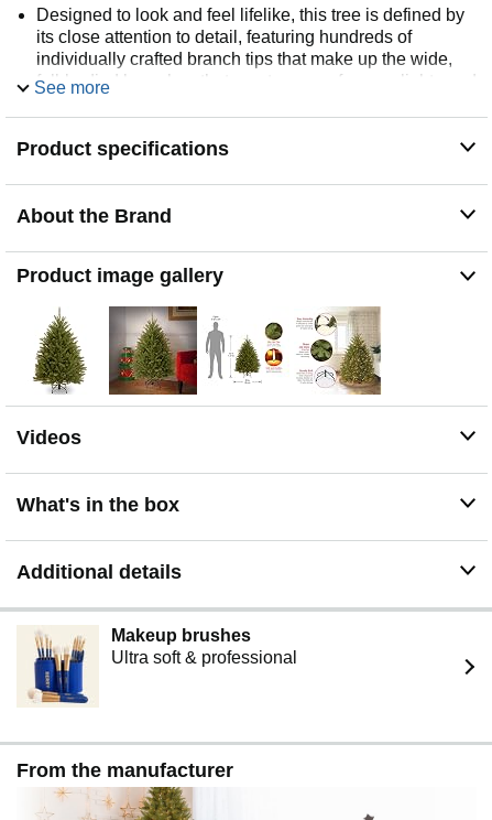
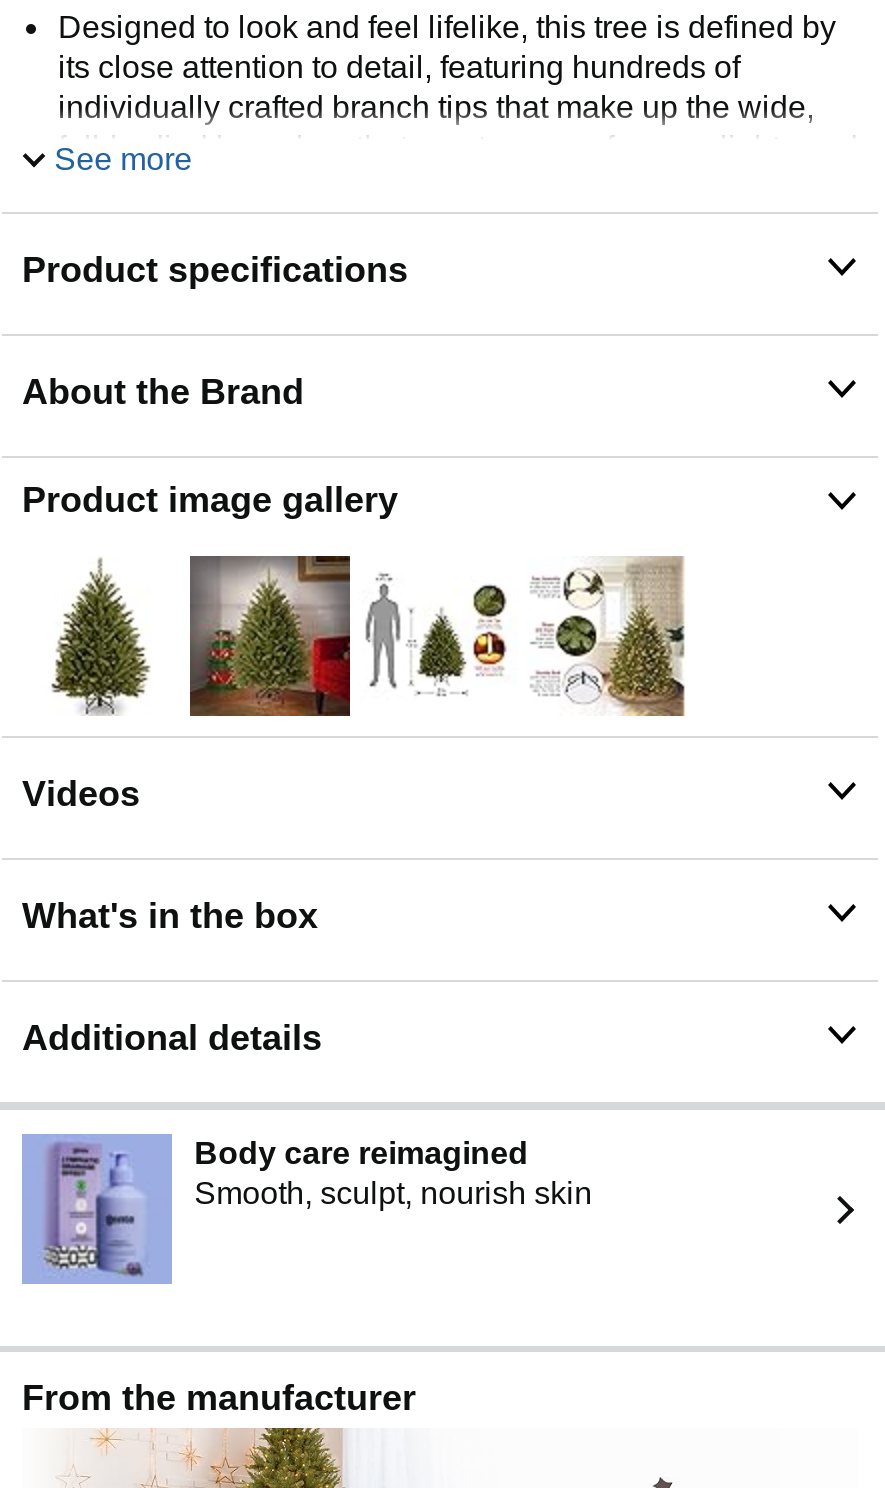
- [image]
- Makeup brushes
- Ultra soft & professional
+ [image]
+ Body care reimagined
+ Smooth, sculpt, nourish skin
